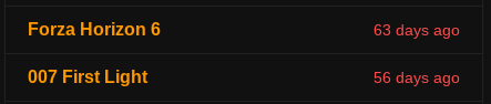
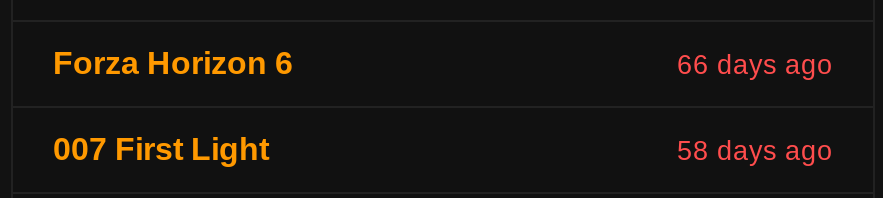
- 63 days ago
+ 66 days ago

- 56 days ago
+ 58 days ago
